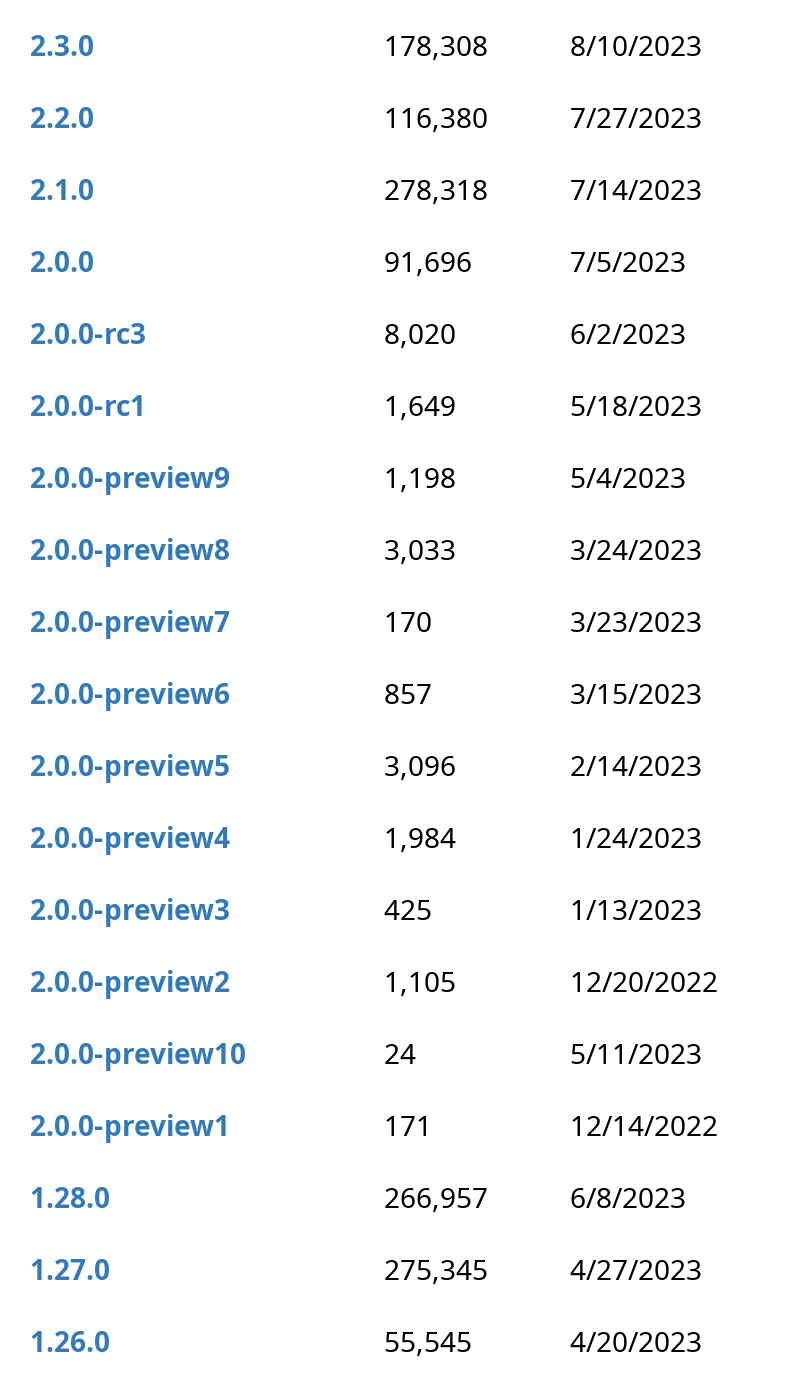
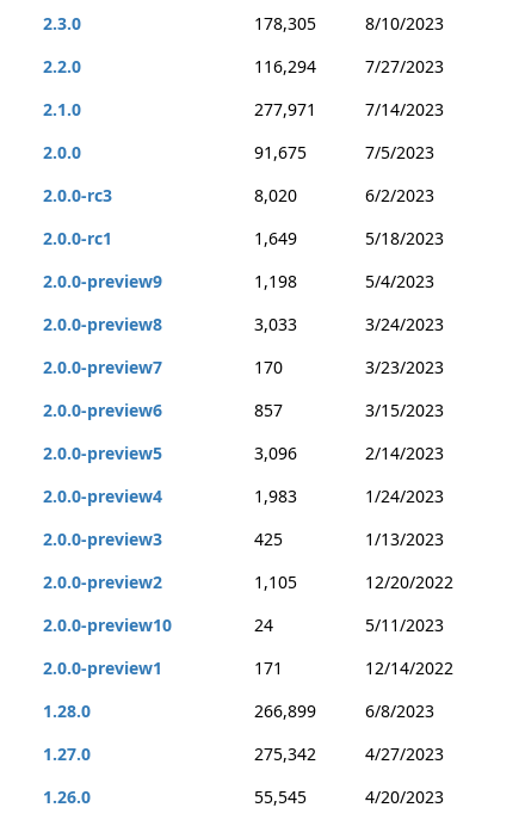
- 178,308
+ 178,305

- 116,380
+ 116,294

- 278,318
+ 277,971

- 91,696
+ 91,675

- 1,984
+ 1,983

- 266,957
+ 266,899

- 275,345
+ 275,342
